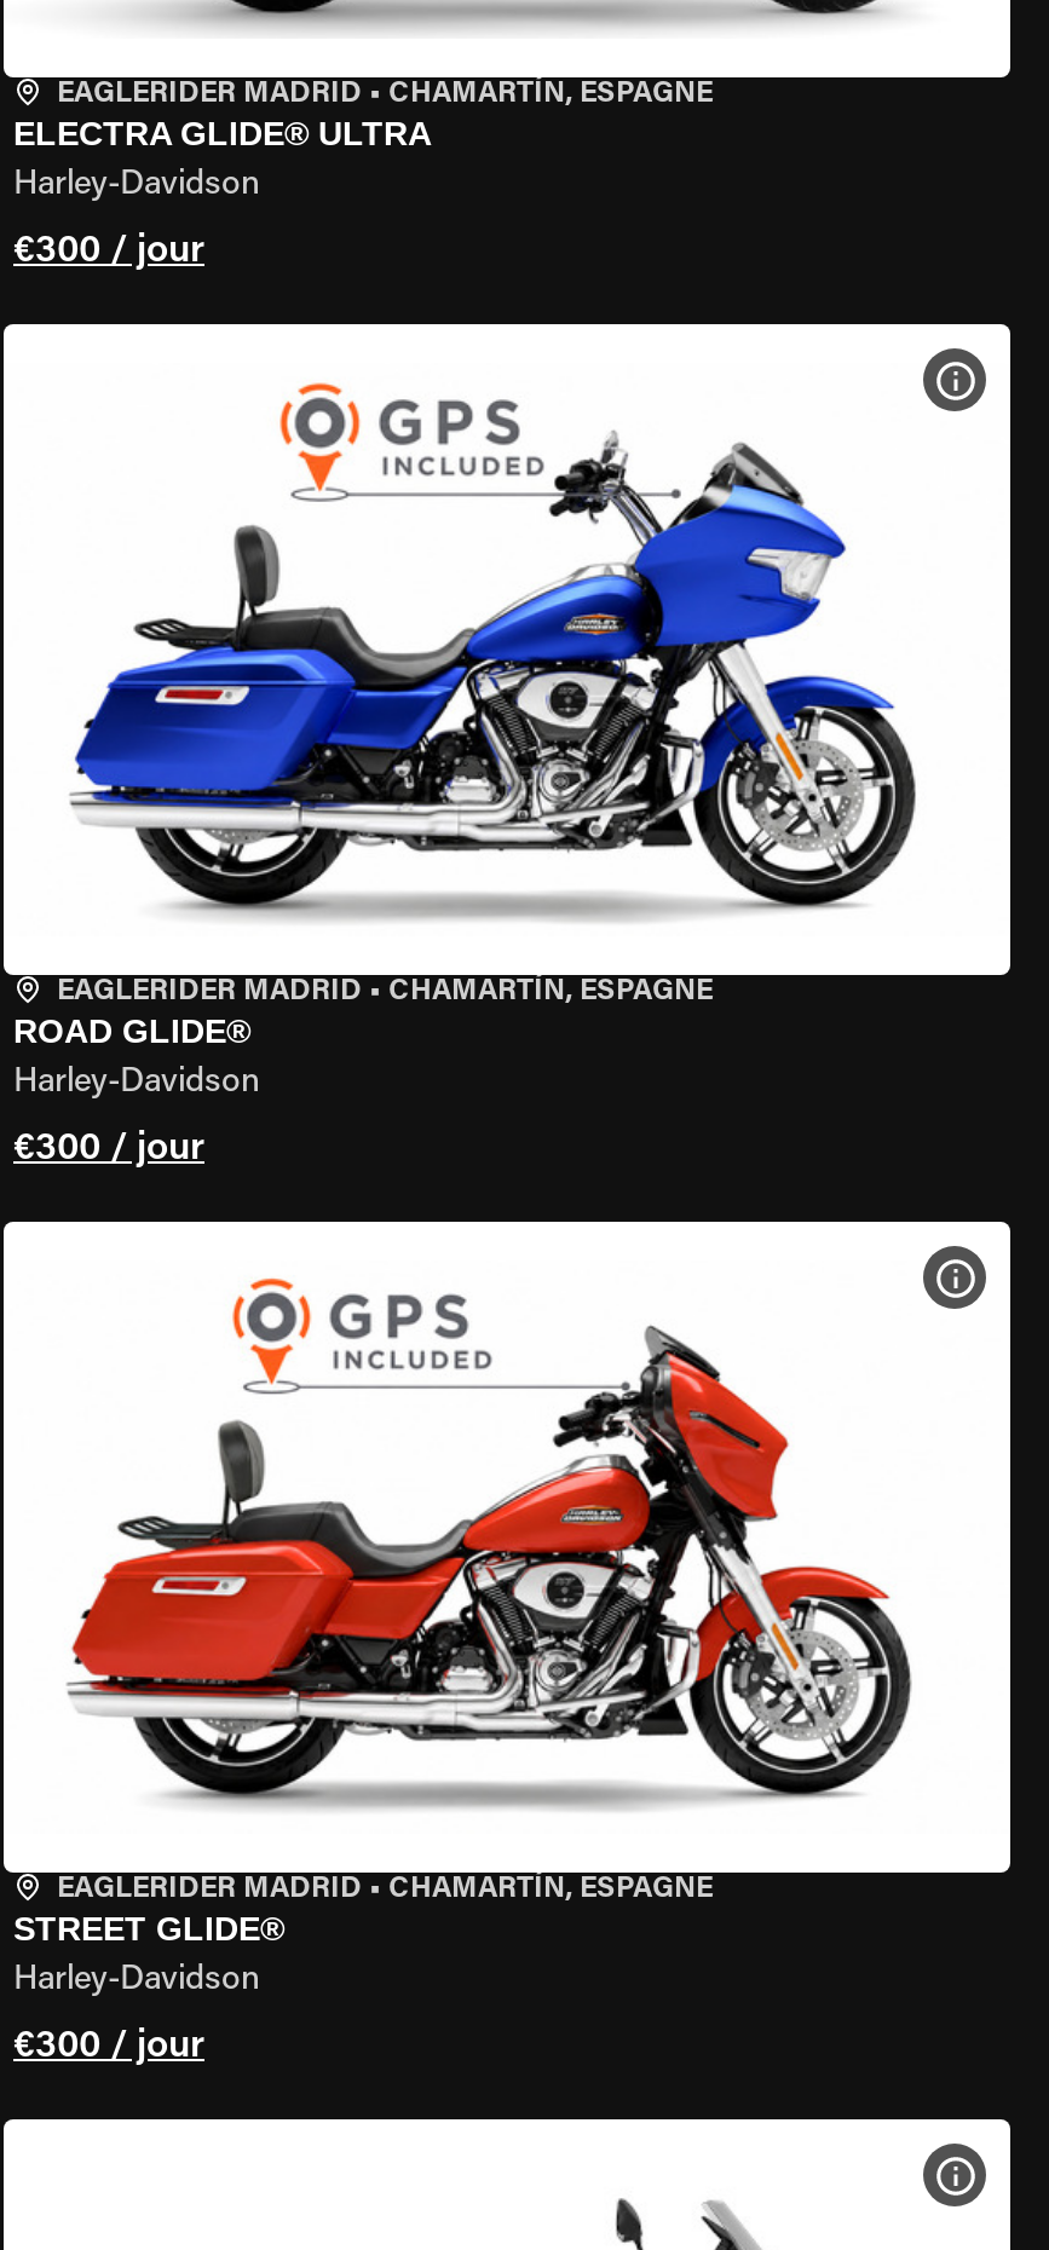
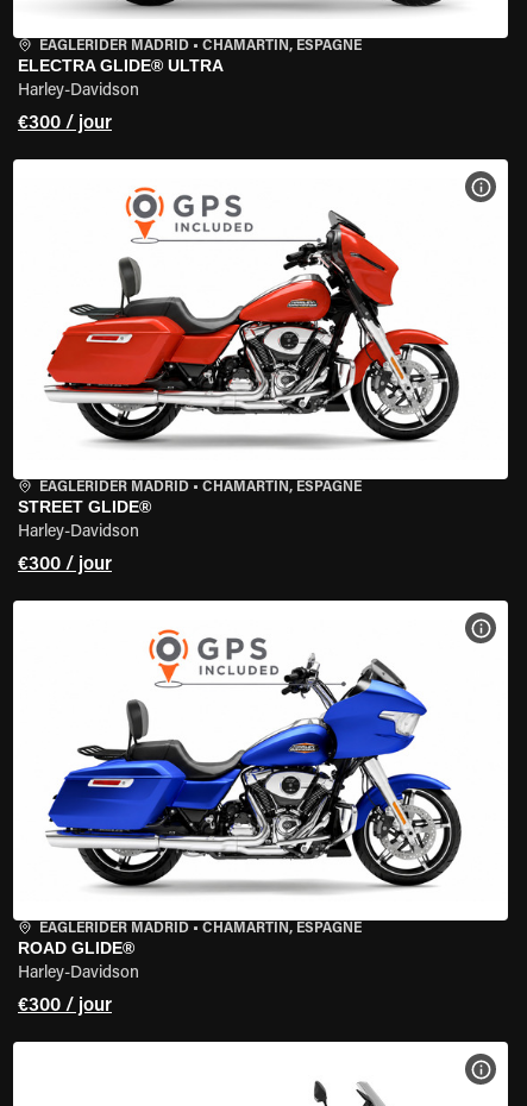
moved down: [image] | ROAD GLIDE®

moved up: [image] | STREET GLIDE®
